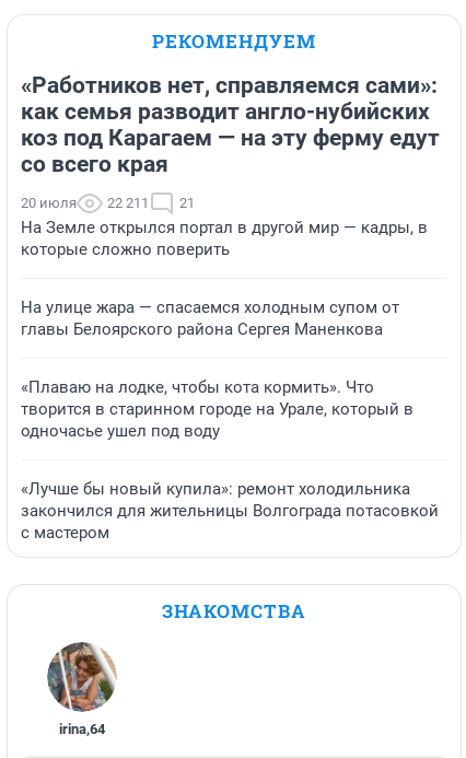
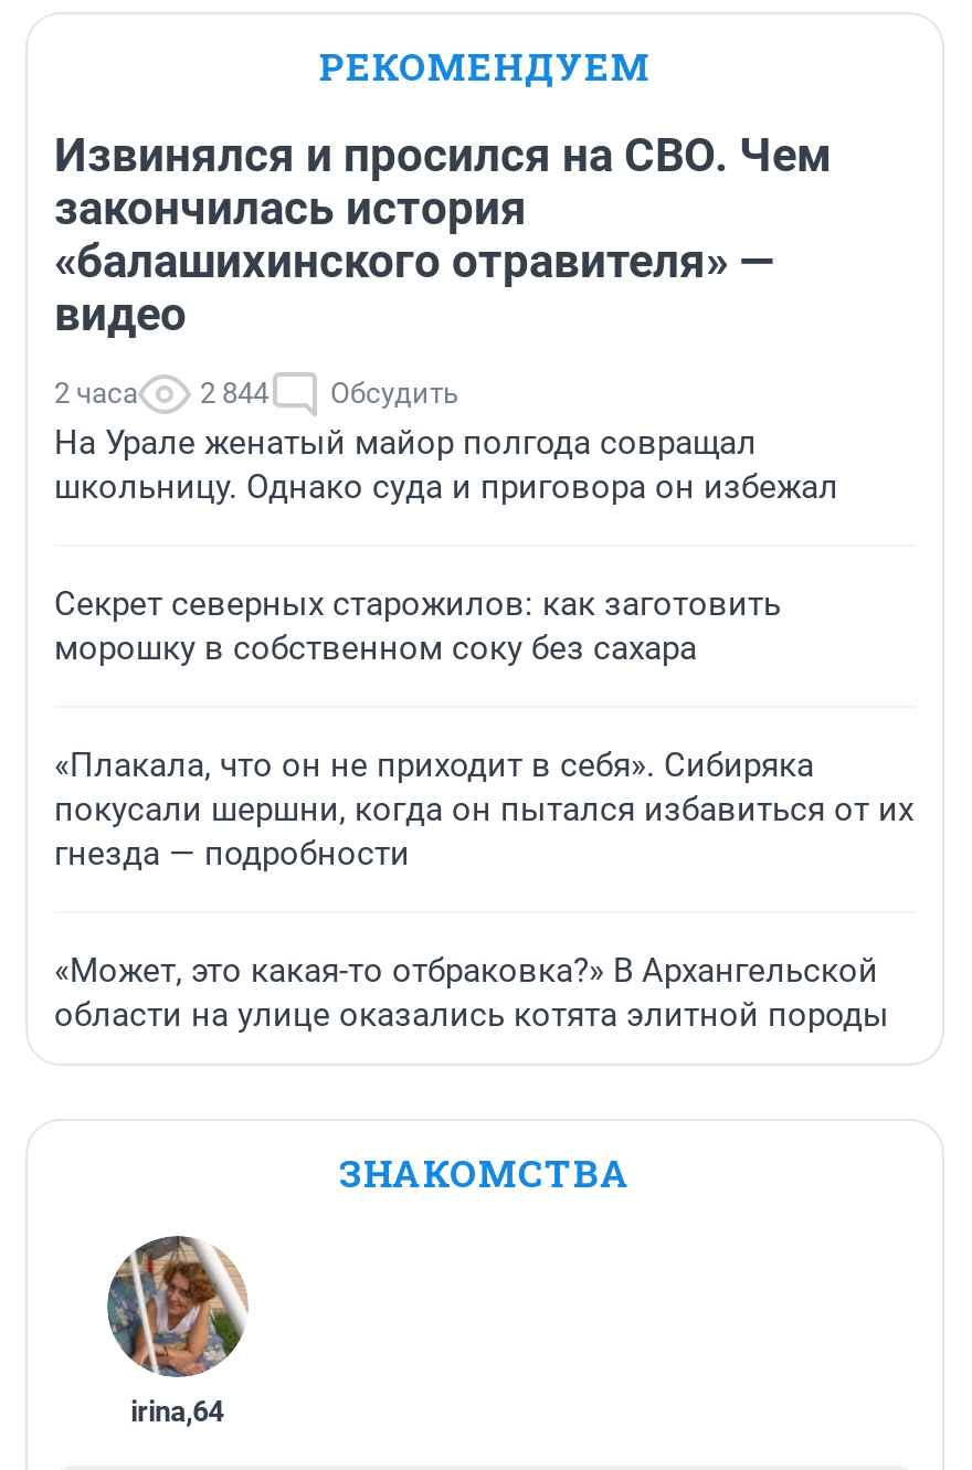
- «Работников нет, справляемся сами»:
- как семья разводит англо-нубийских
- коз под Карагаем — на эту ферму едут
- со всего края
+ Извинялся и просился на СВО. Чем
+ закончилась история
+ «балашихинского отравителя» —
+ видео

- 20 июля
- 22 211
- 21
- На Земле открылся портал в другой мир — кадры, в
- которые сложно поверить
+ 2 часа
+ 2 844
+ Обсудить
+ На Урале женатый майор полгода совращал
+ школьницу. Однако суда и приговора он избежал

- На улице жара — спасаемся холодным супом от
- главы Белоярского района Сергея Маненкова
+ Секрет северных старожилов: как заготовить
+ морошку в собственном соку без сахара

- «Плаваю на лодке, чтобы кота кормить». Что
- творится в старинном городе на Урале, который в
- одночасье ушел под воду
+ «Плакала, что он не приходит в себя». Сибиряка
+ покусали шершни, когда он пытался избавиться от их
+ гнезда — подробности

- «Лучше бы новый купила»: ремонт холодильника
- закончился для жительницы Волгограда потасовкой
- с мастером
+ «Может, это какая-то отбраковка?» В Архангельской
+ области на улице оказались котята элитной породы
